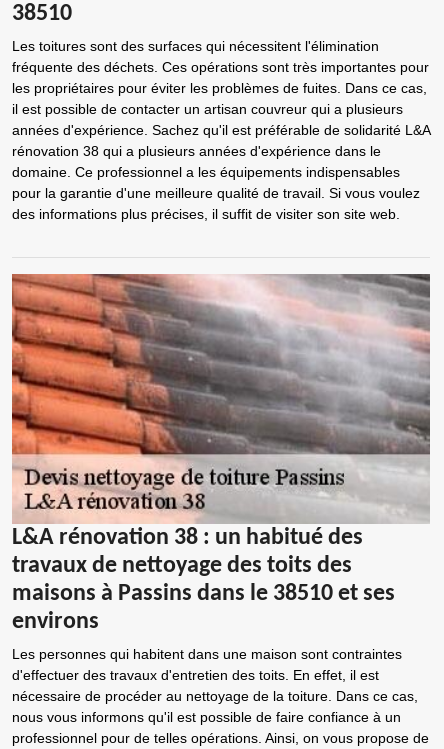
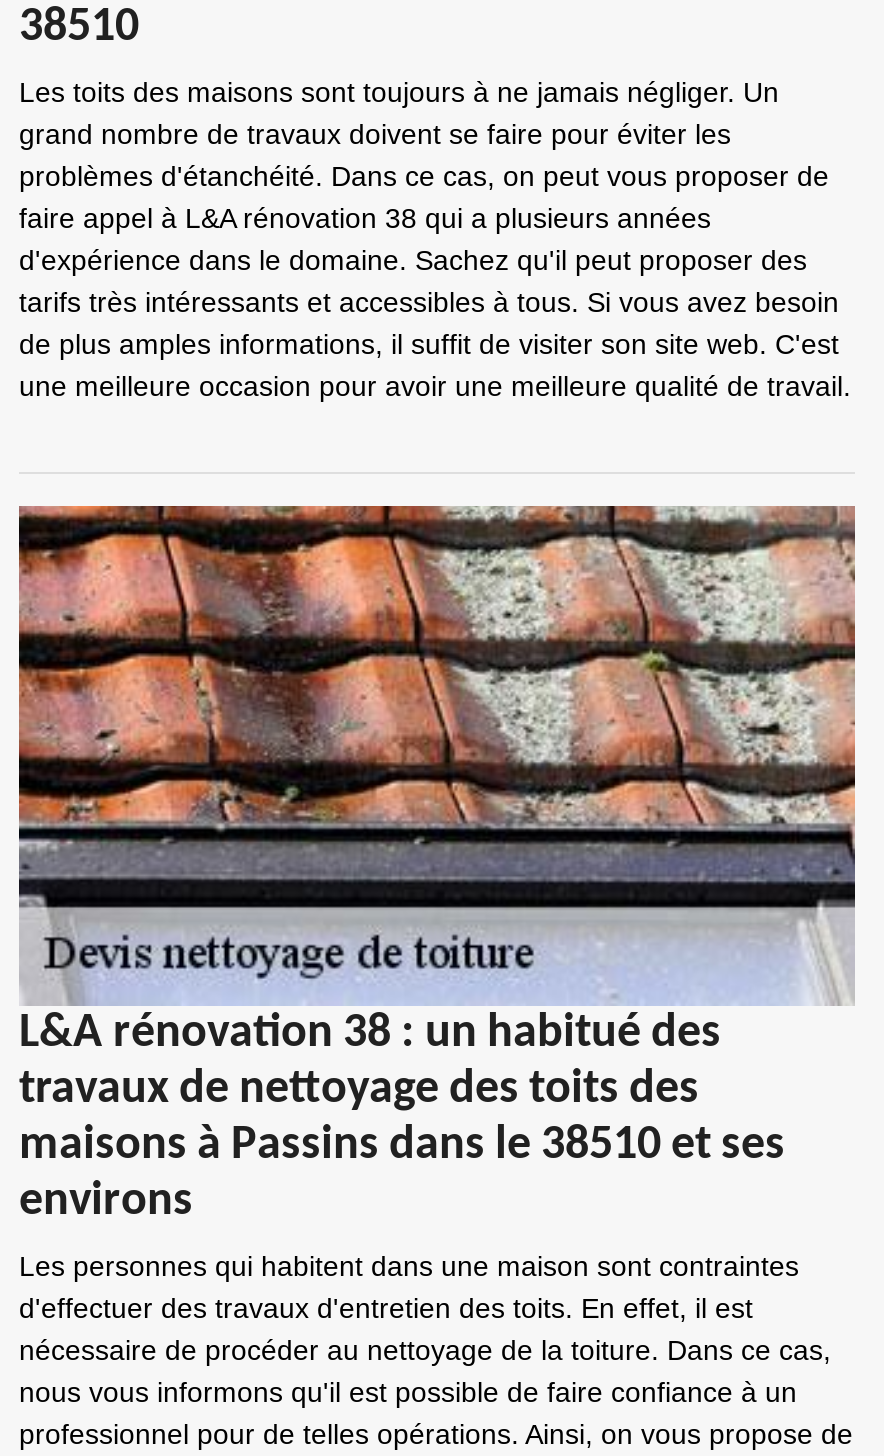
- Les toitures sont des surfaces qui nécessitent l'élimination
- fréquente des déchets. Ces opérations sont très importantes pour
- les propriétaires pour éviter les problèmes de fuites. Dans ce cas,
- il est possible de contacter un artisan couvreur qui a plusieurs
- années d'expérience. Sachez qu'il est préférable de solidarité L&A
- rénovation 38 qui a plusieurs années d'expérience dans le
- domaine. Ce professionnel a les équipements indispensables
- pour la garantie d'une meilleure qualité de travail. Si vous voulez
- des informations plus précises, il suffit de visiter son site web.
+ Les toits des maisons sont toujours à ne jamais négliger. Un
+ grand nombre de travaux doivent se faire pour éviter les
+ problèmes d'étanchéité. Dans ce cas, on peut vous proposer de
+ faire appel à L&A rénovation 38 qui a plusieurs années
+ d'expérience dans le domaine. Sachez qu'il peut proposer des
+ tarifs très intéressants et accessibles à tous. Si vous avez besoin
+ de plus amples informations, il suffit de visiter son site web. C'est
+ une meilleure occasion pour avoir une meilleure qualité de travail.

- [image]
+ [image]
